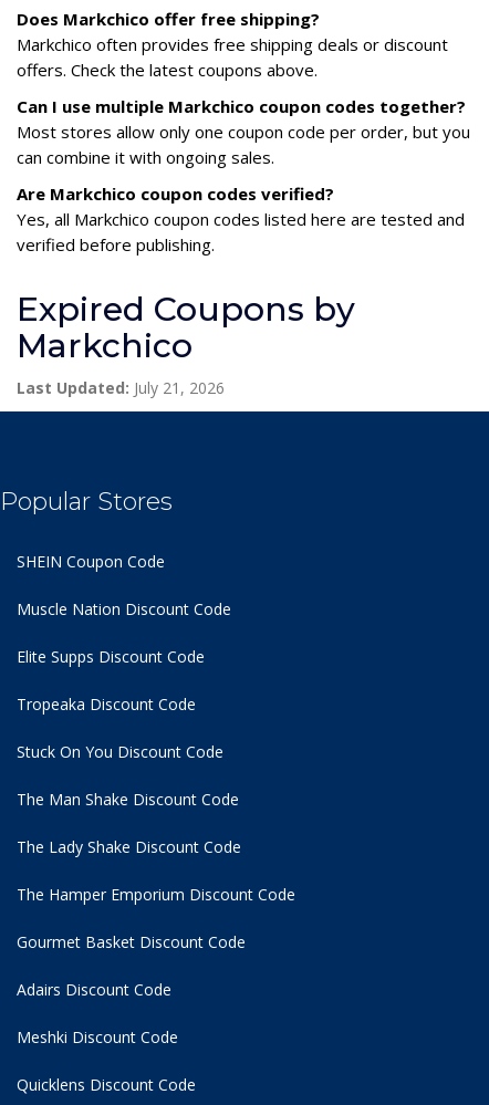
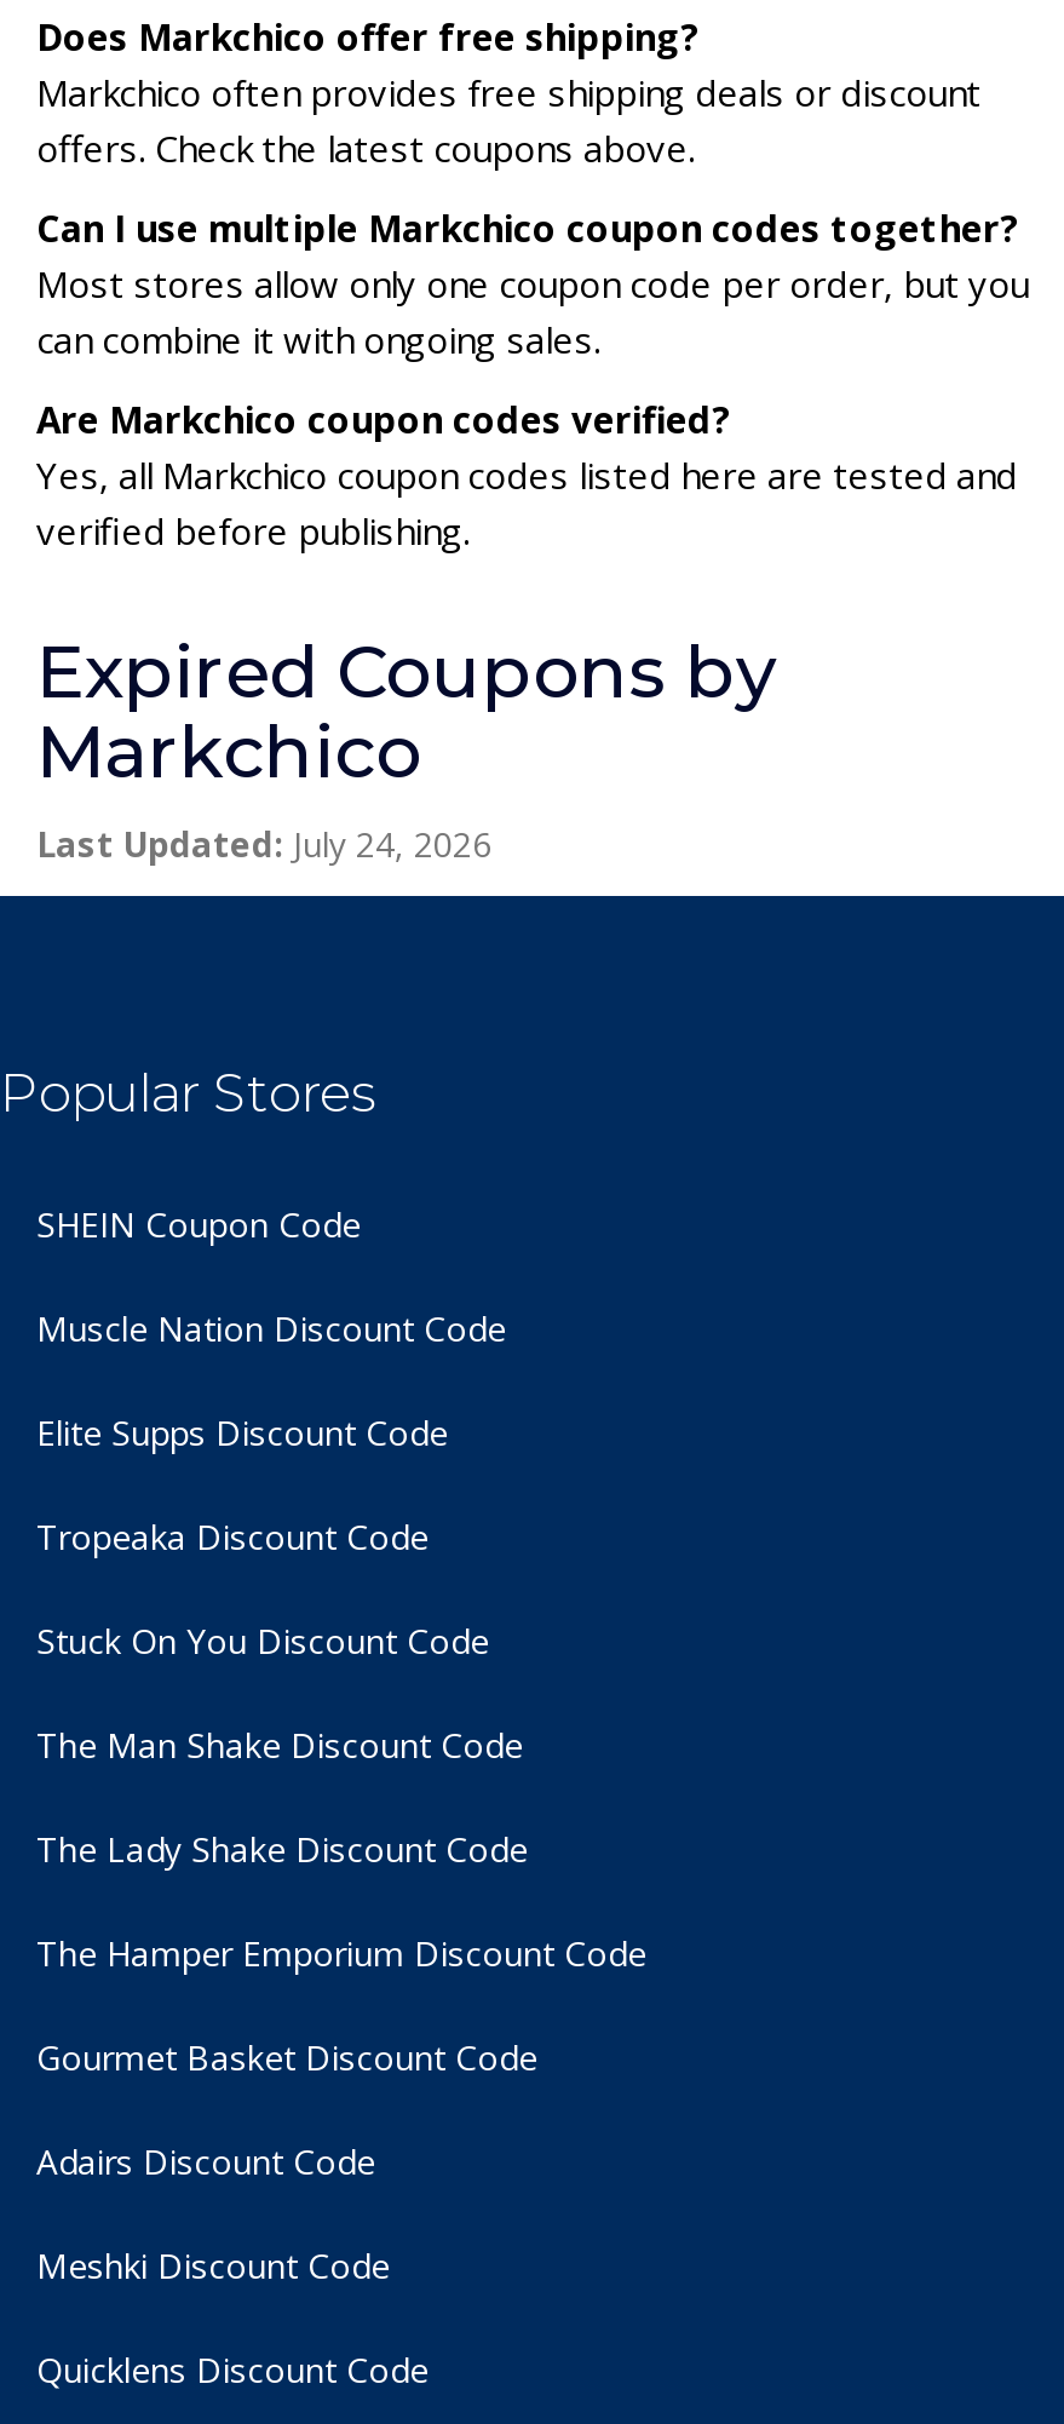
- Last Updated: July 21, 2026
+ Last Updated: July 24, 2026
